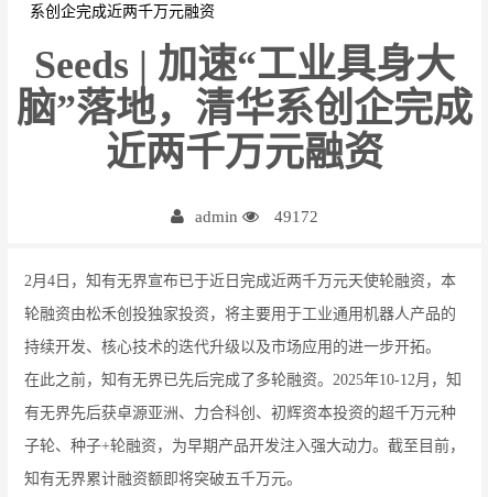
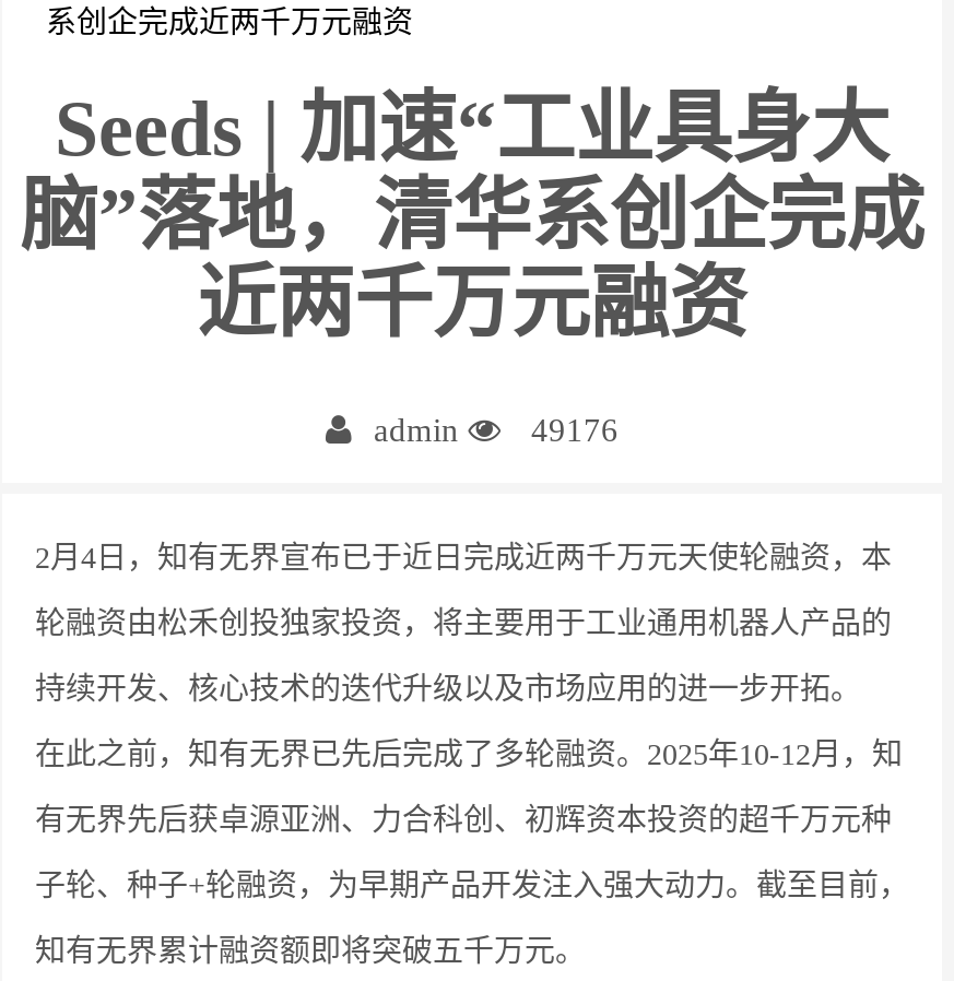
- admin 49172
+ admin 49176
